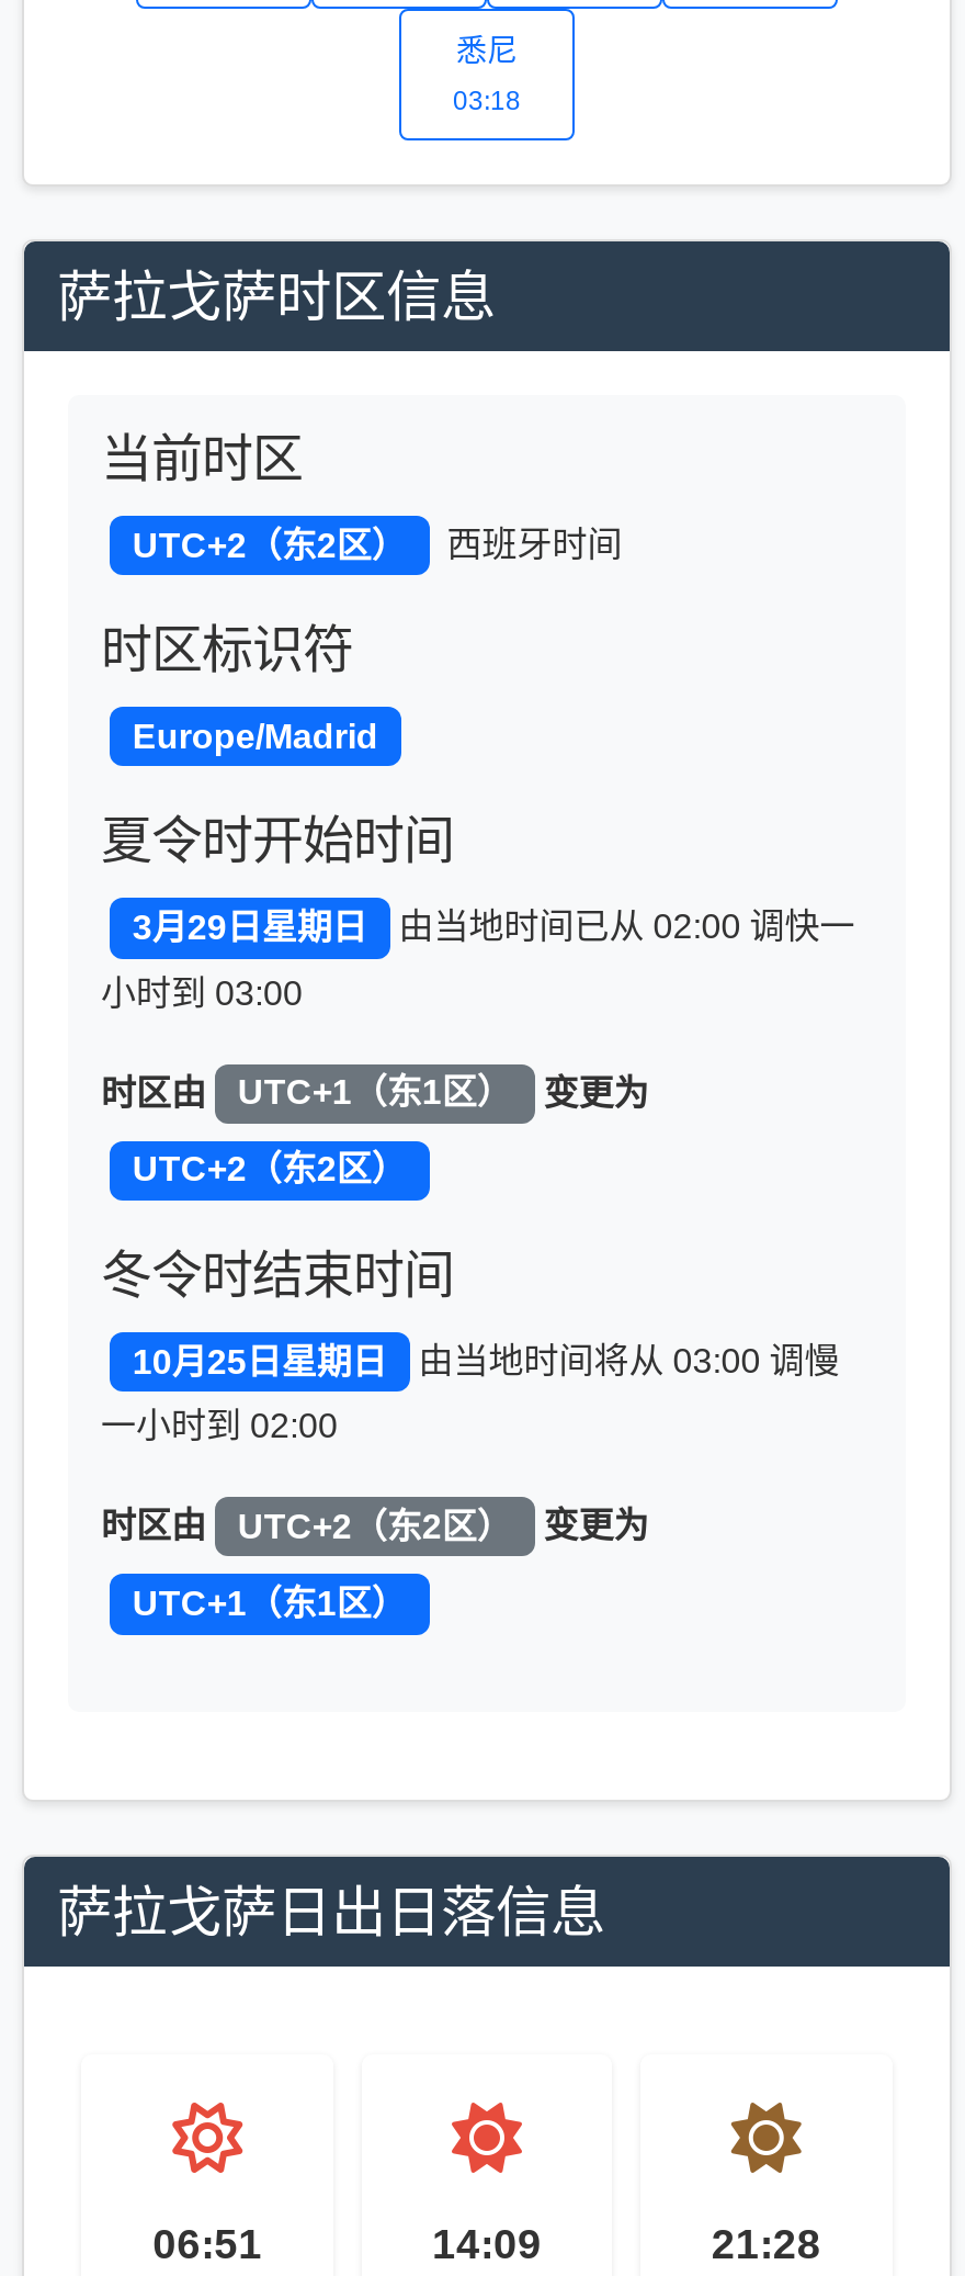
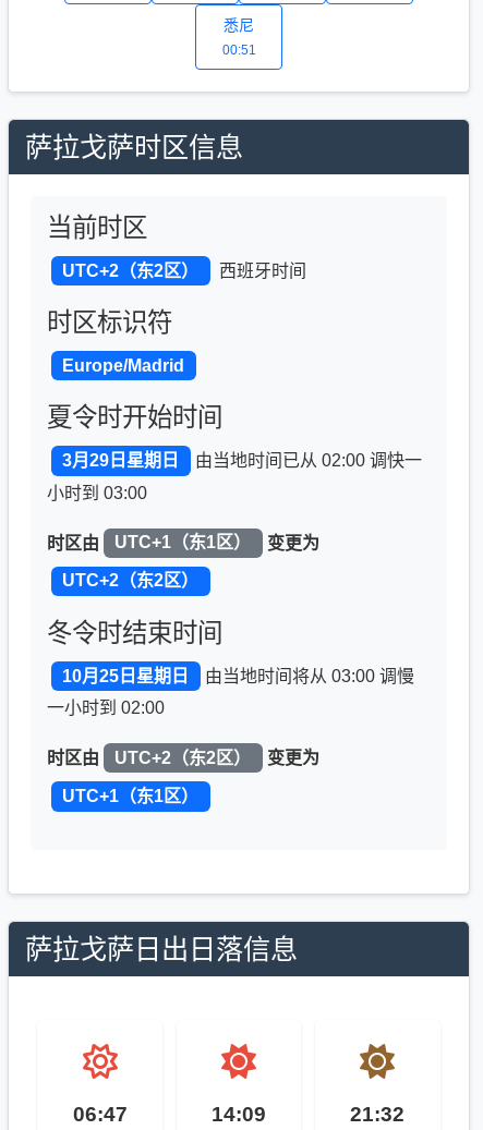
- 03:18
+ 00:51

- 06:51
+ 06:47

- 21:28
+ 21:32
